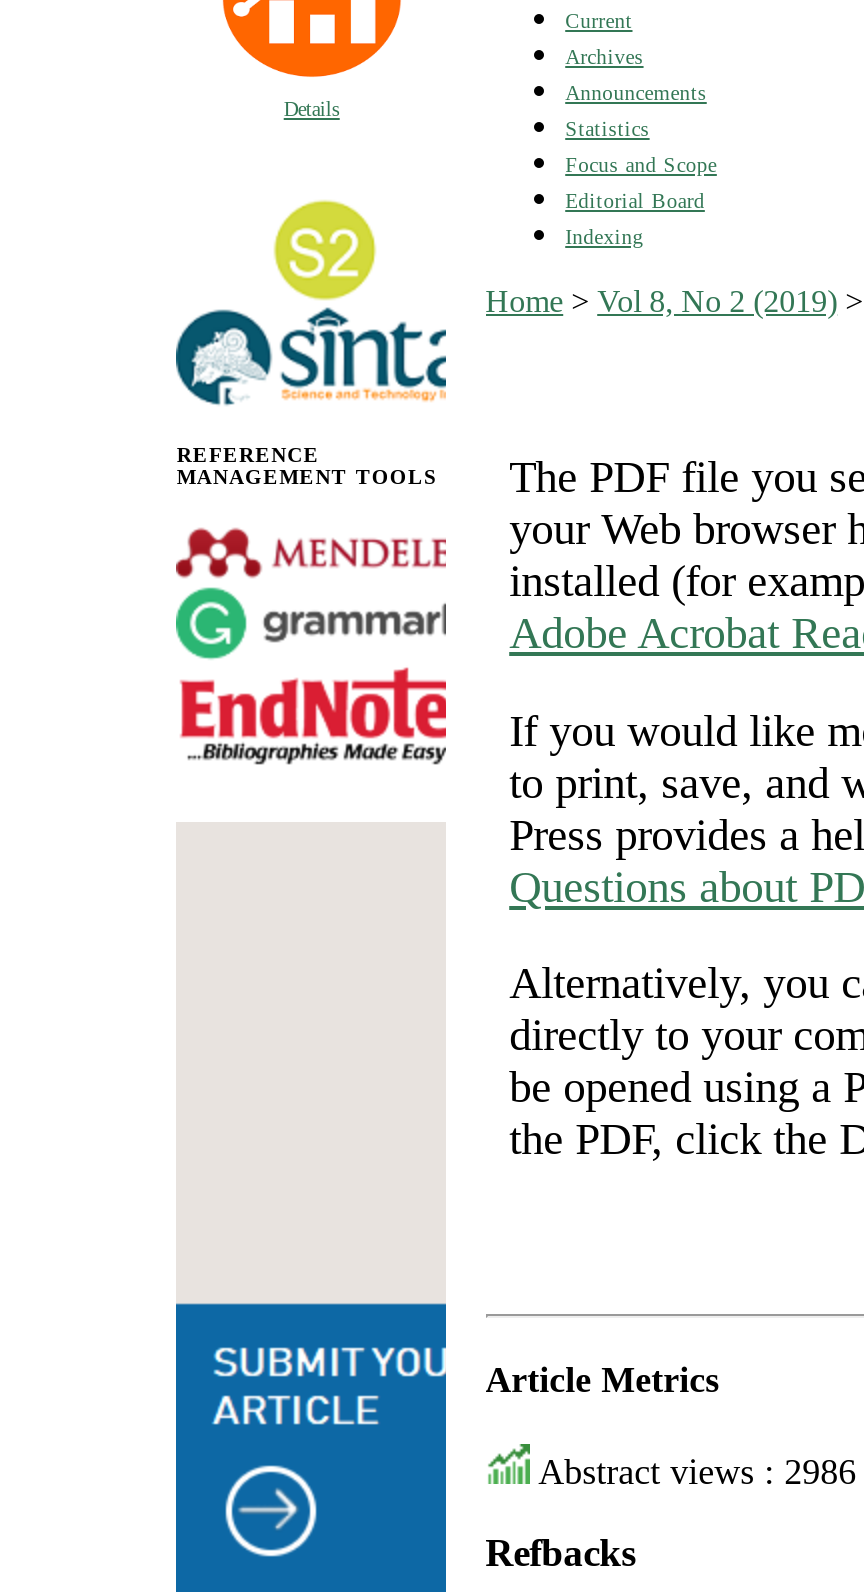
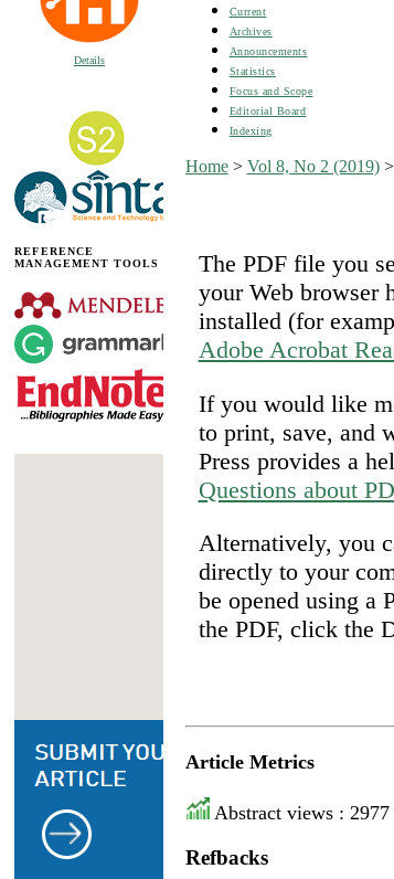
- Abstract views : 2986
+ Abstract views : 2977
